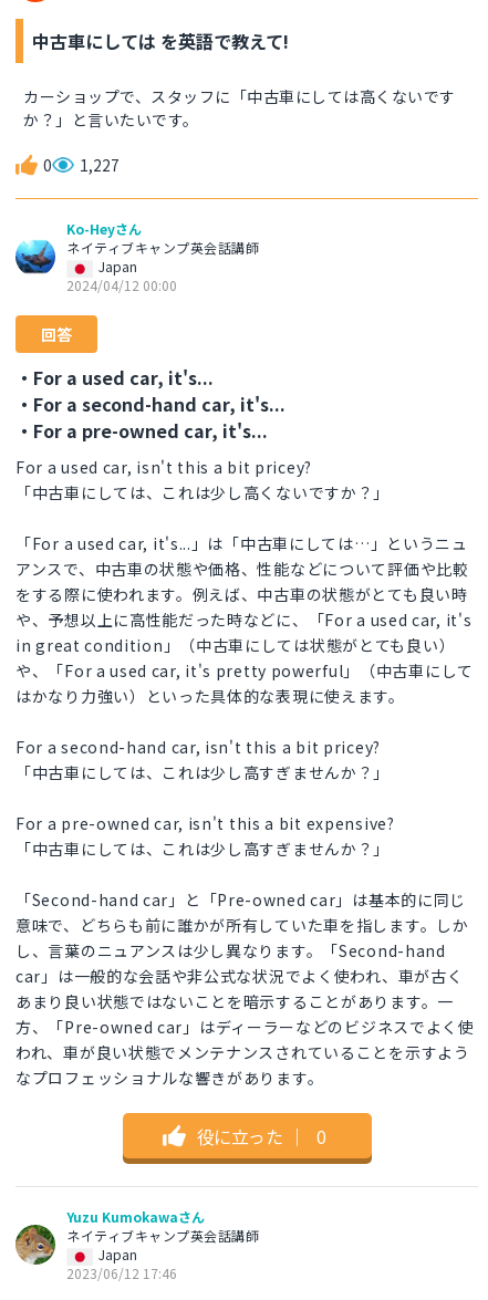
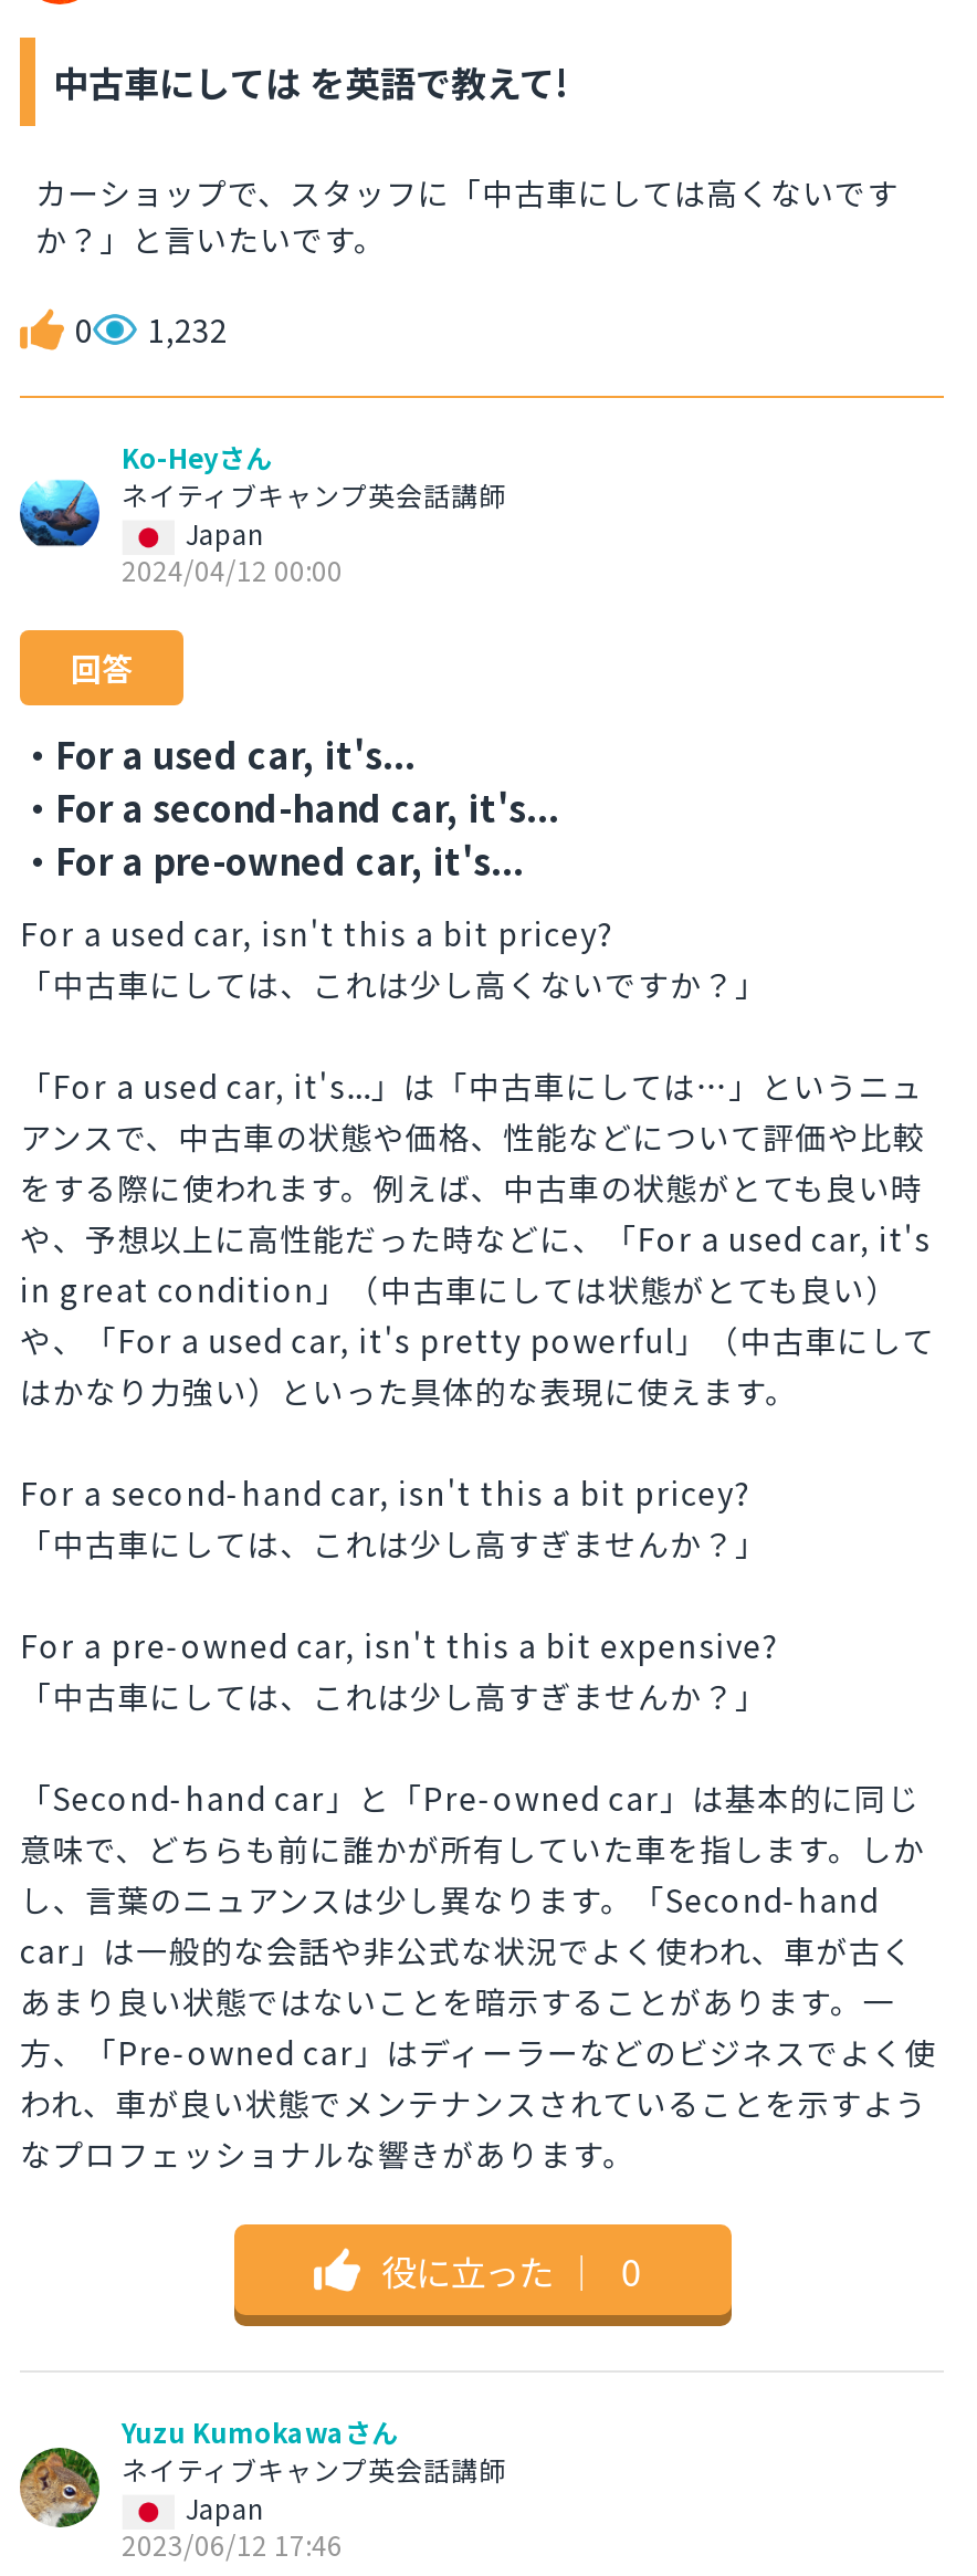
- 0 1,227
+ 0 1,232
